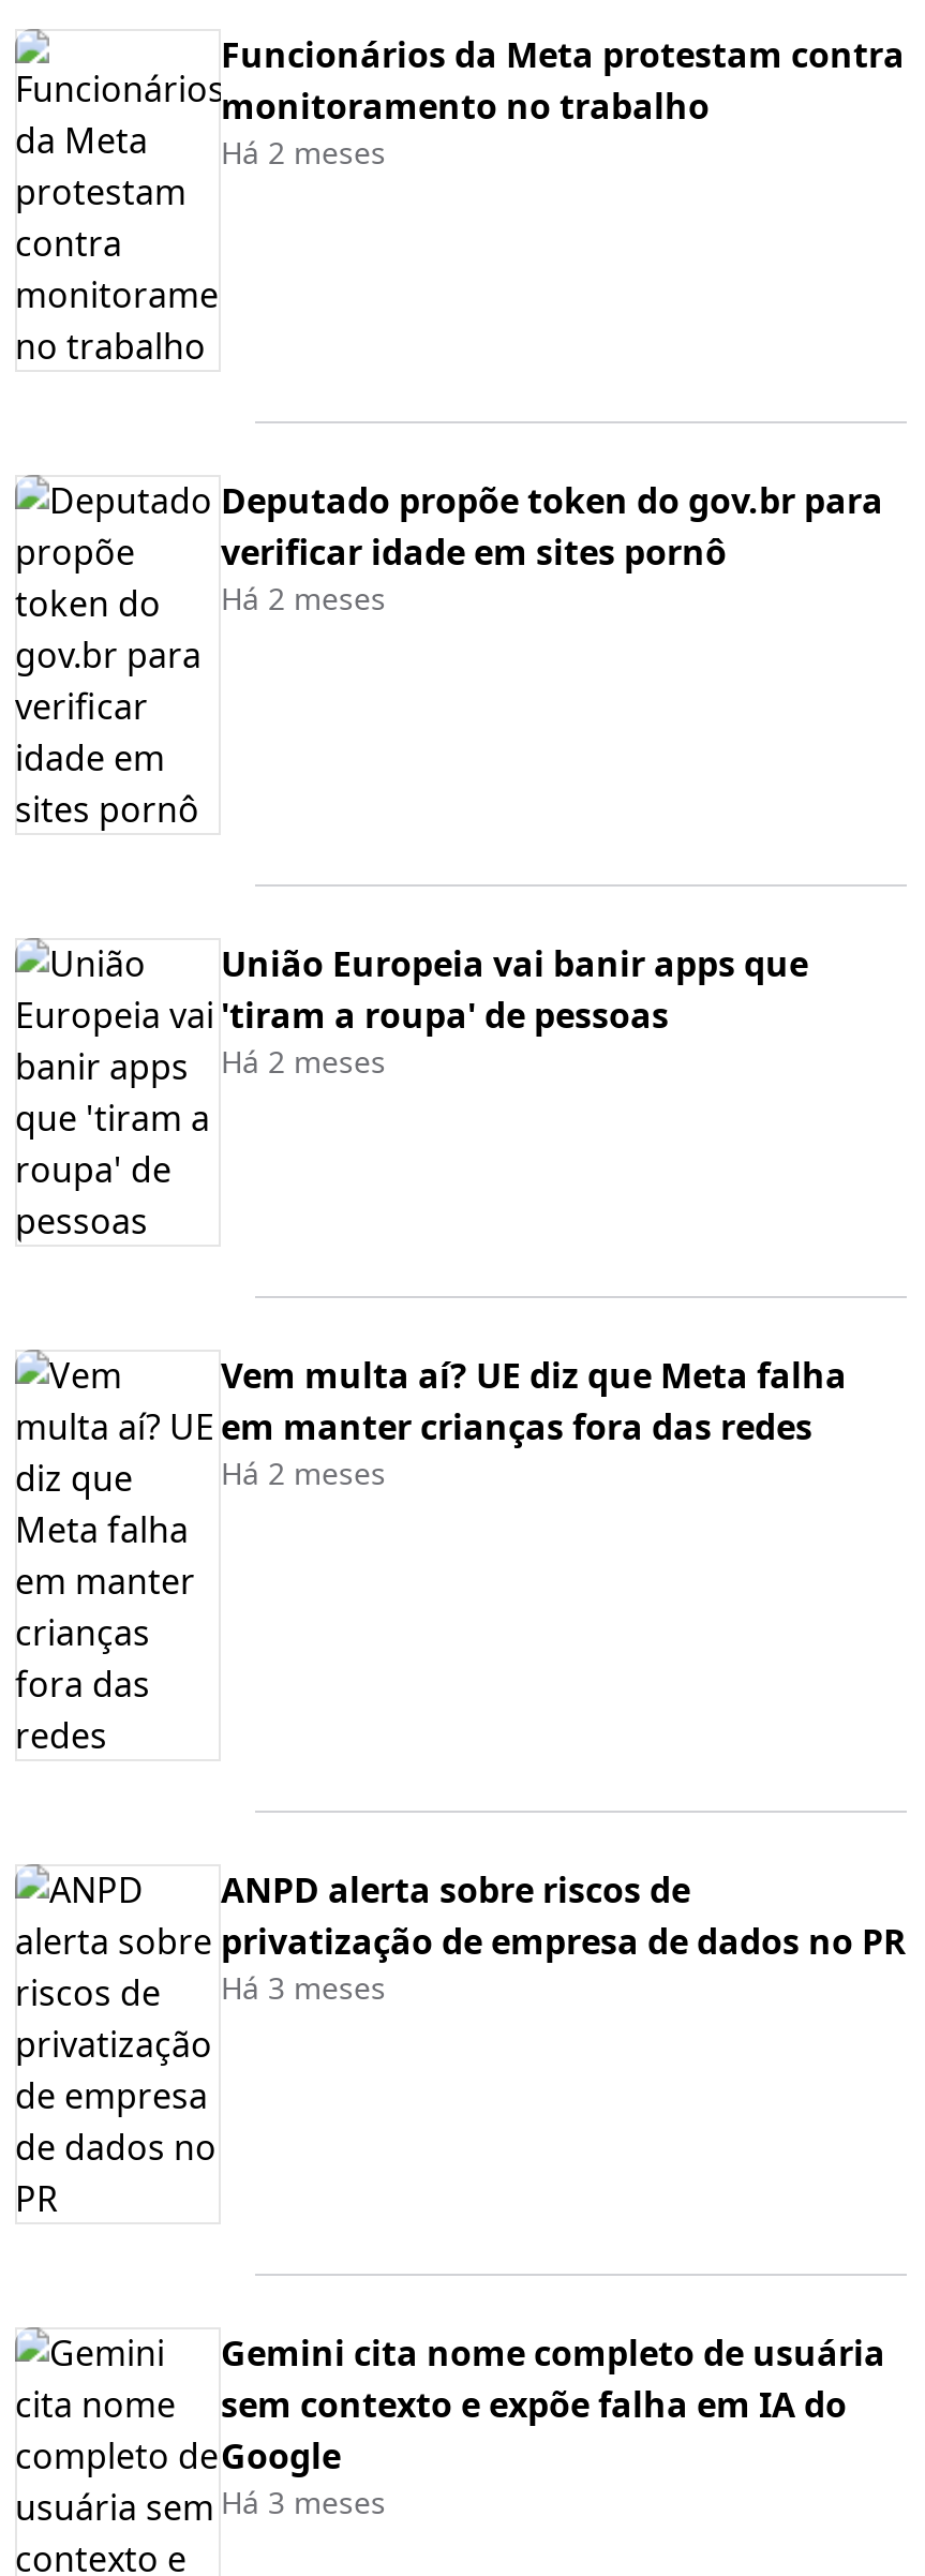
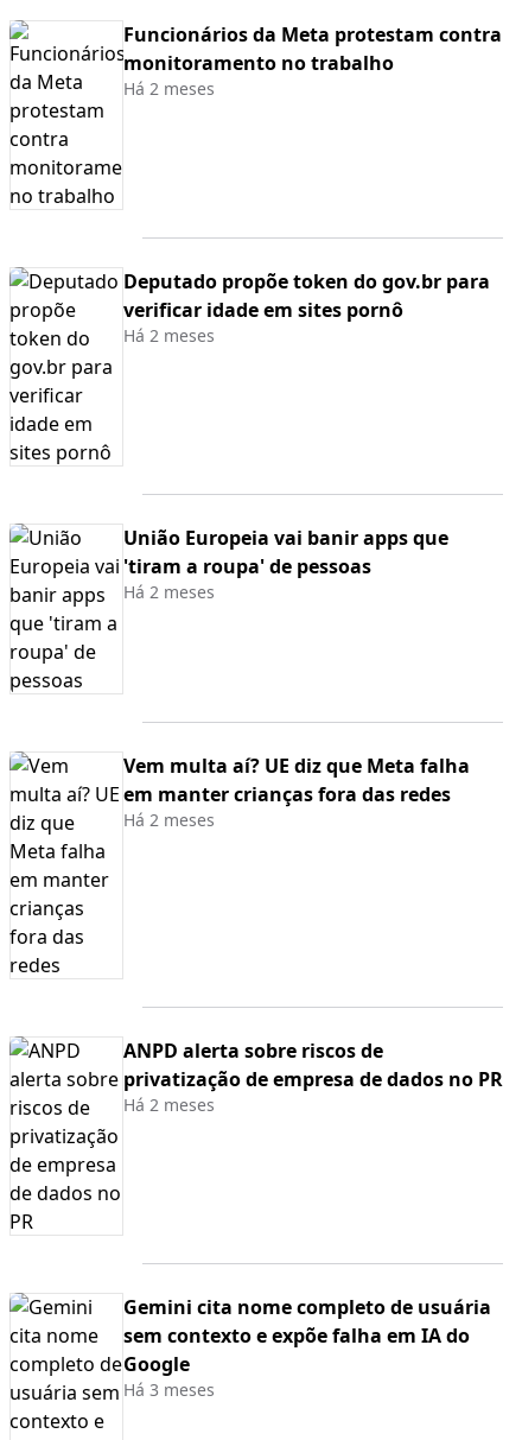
- Há 3 meses
+ Há 2 meses
